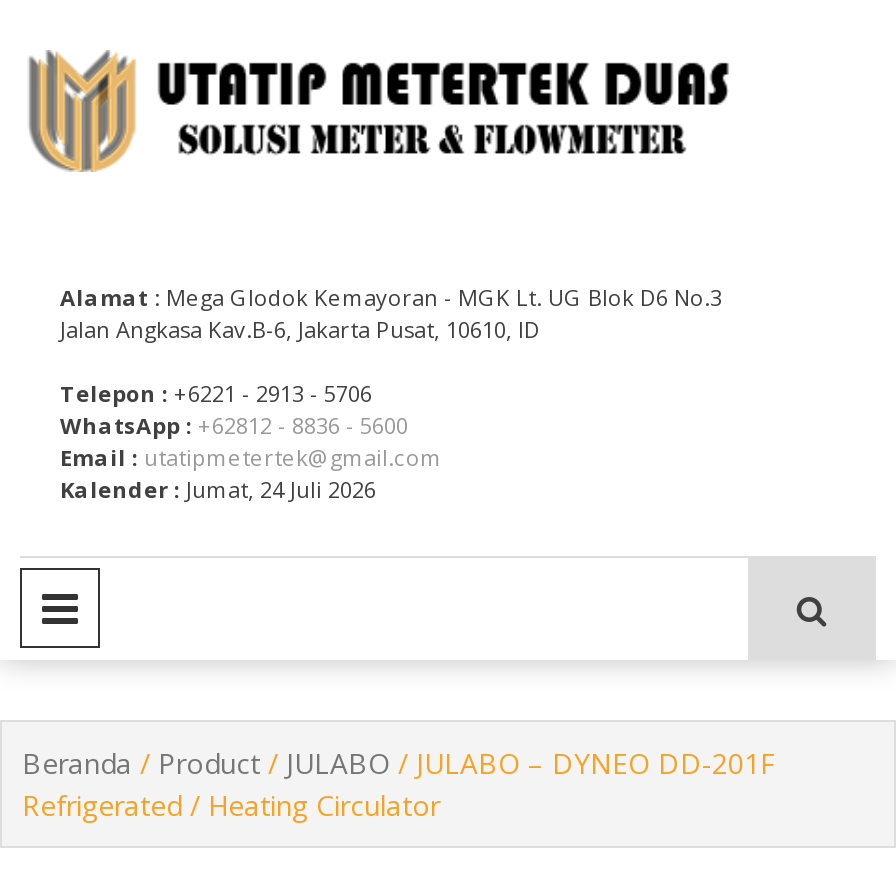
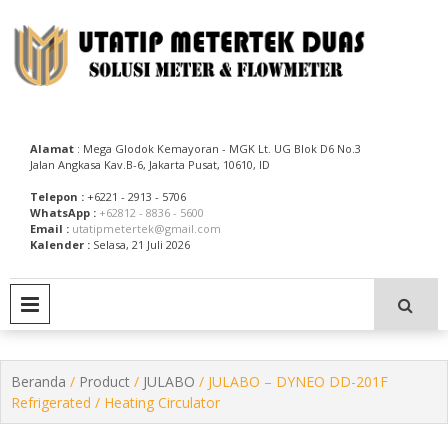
- Kalender : Jumat, 24 Juli 2026
+ Kalender : Selasa, 21 Juli 2026
